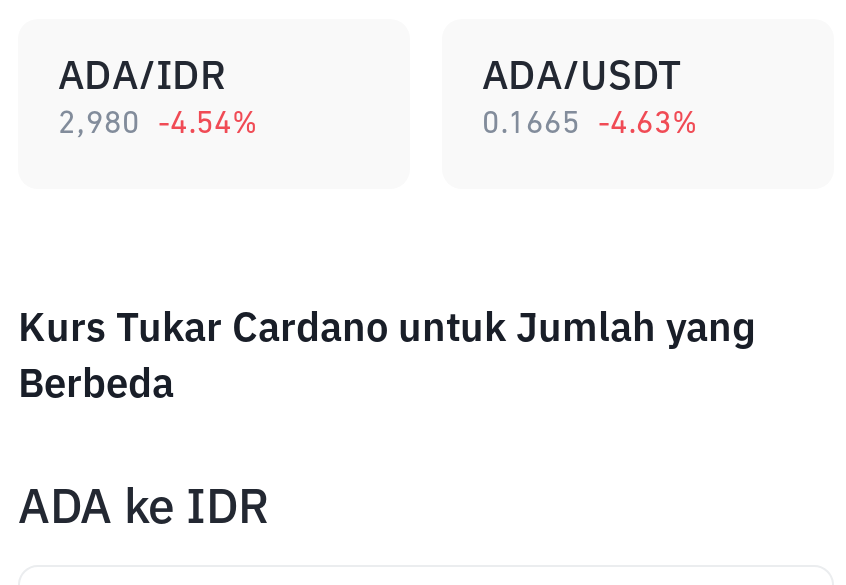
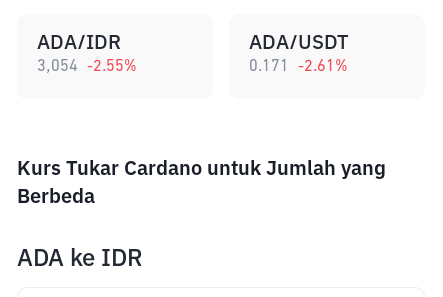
- 2,980 -4.54%
+ 3,054 -2.55%

- 0.1665 -4.63%
+ 0.171 -2.61%
